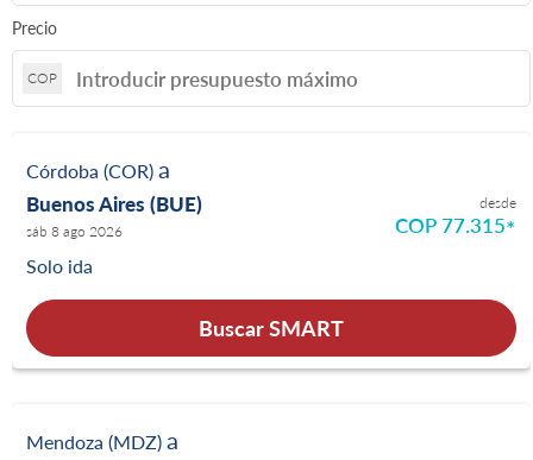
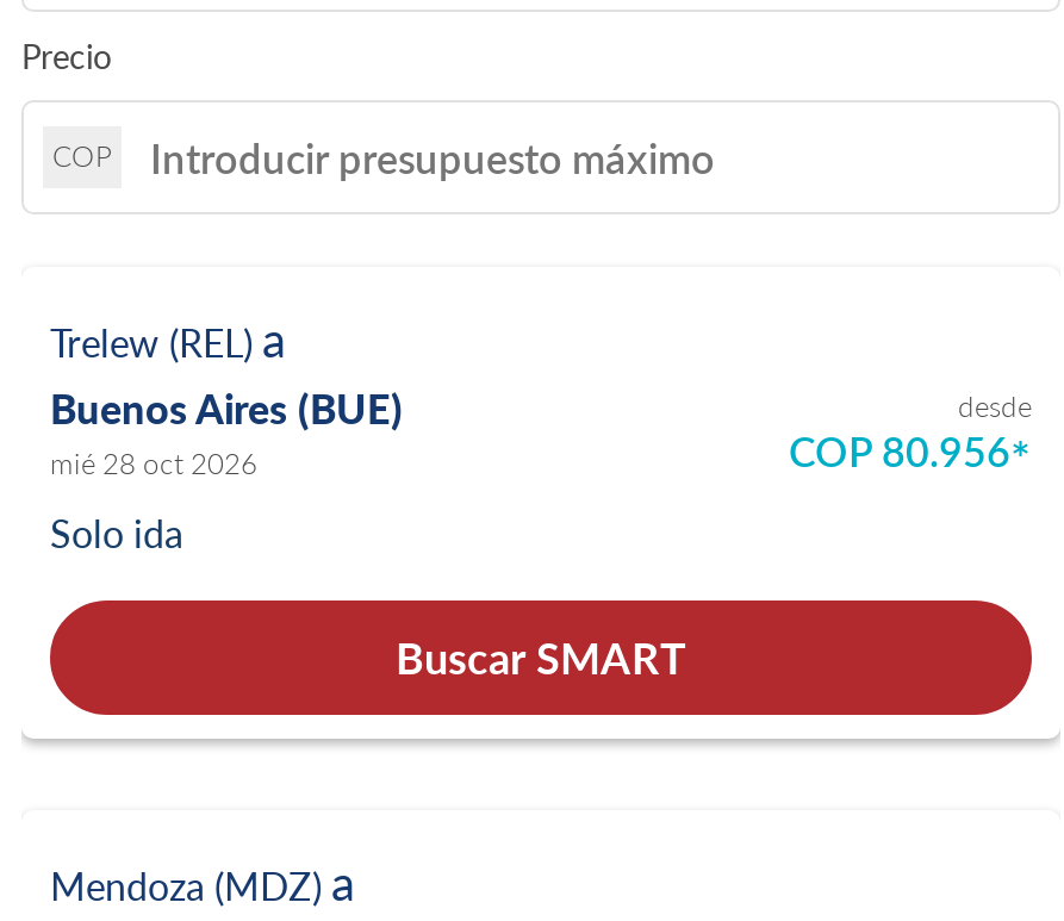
- Córdoba (COR) a
+ Trelew (REL) a

- COP 77.315*
+ COP 80.956*

- sáb 8 ago 2026
+ mié 28 oct 2026
